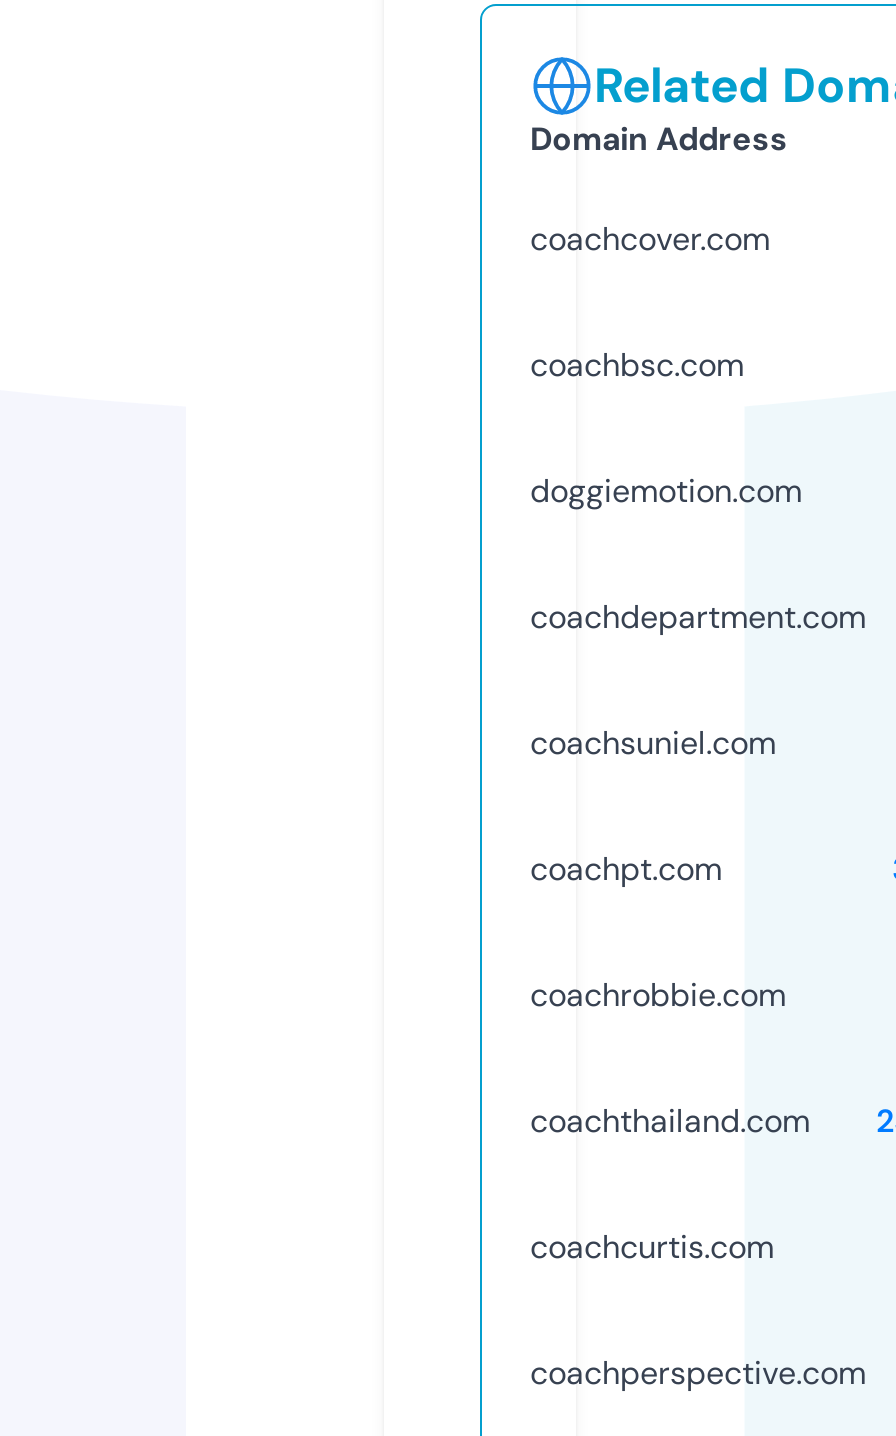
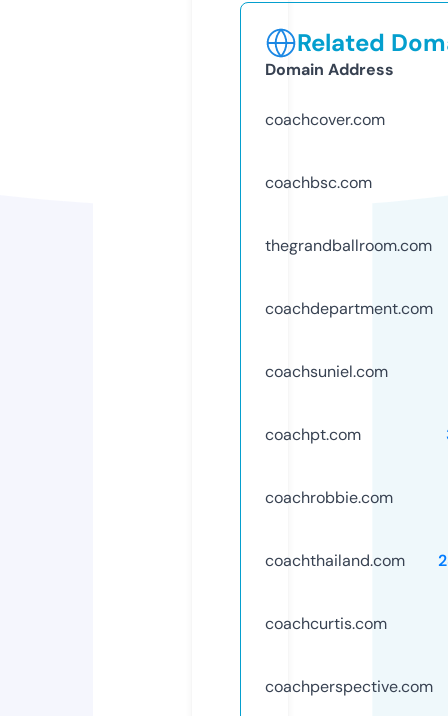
- doggiemotion.com
+ thegrandballroom.com
